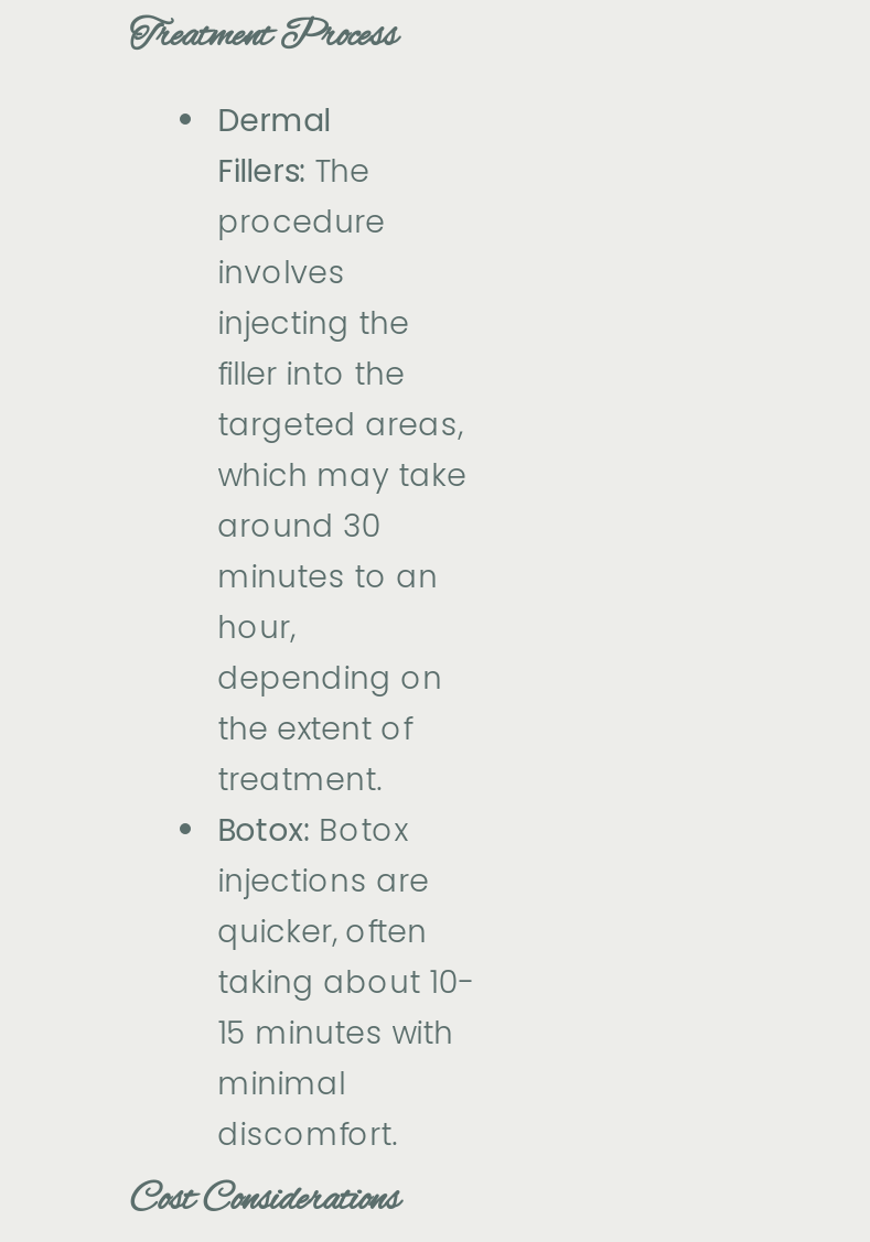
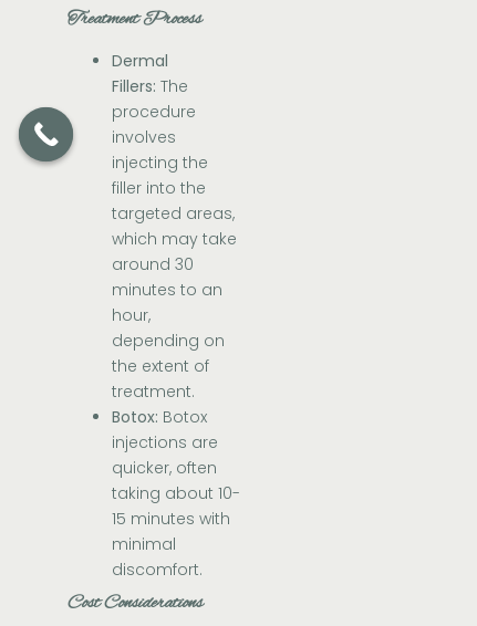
+ [image]
